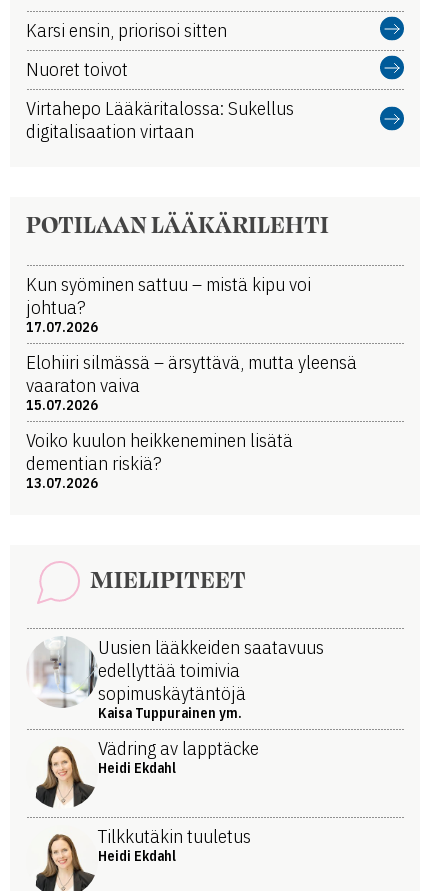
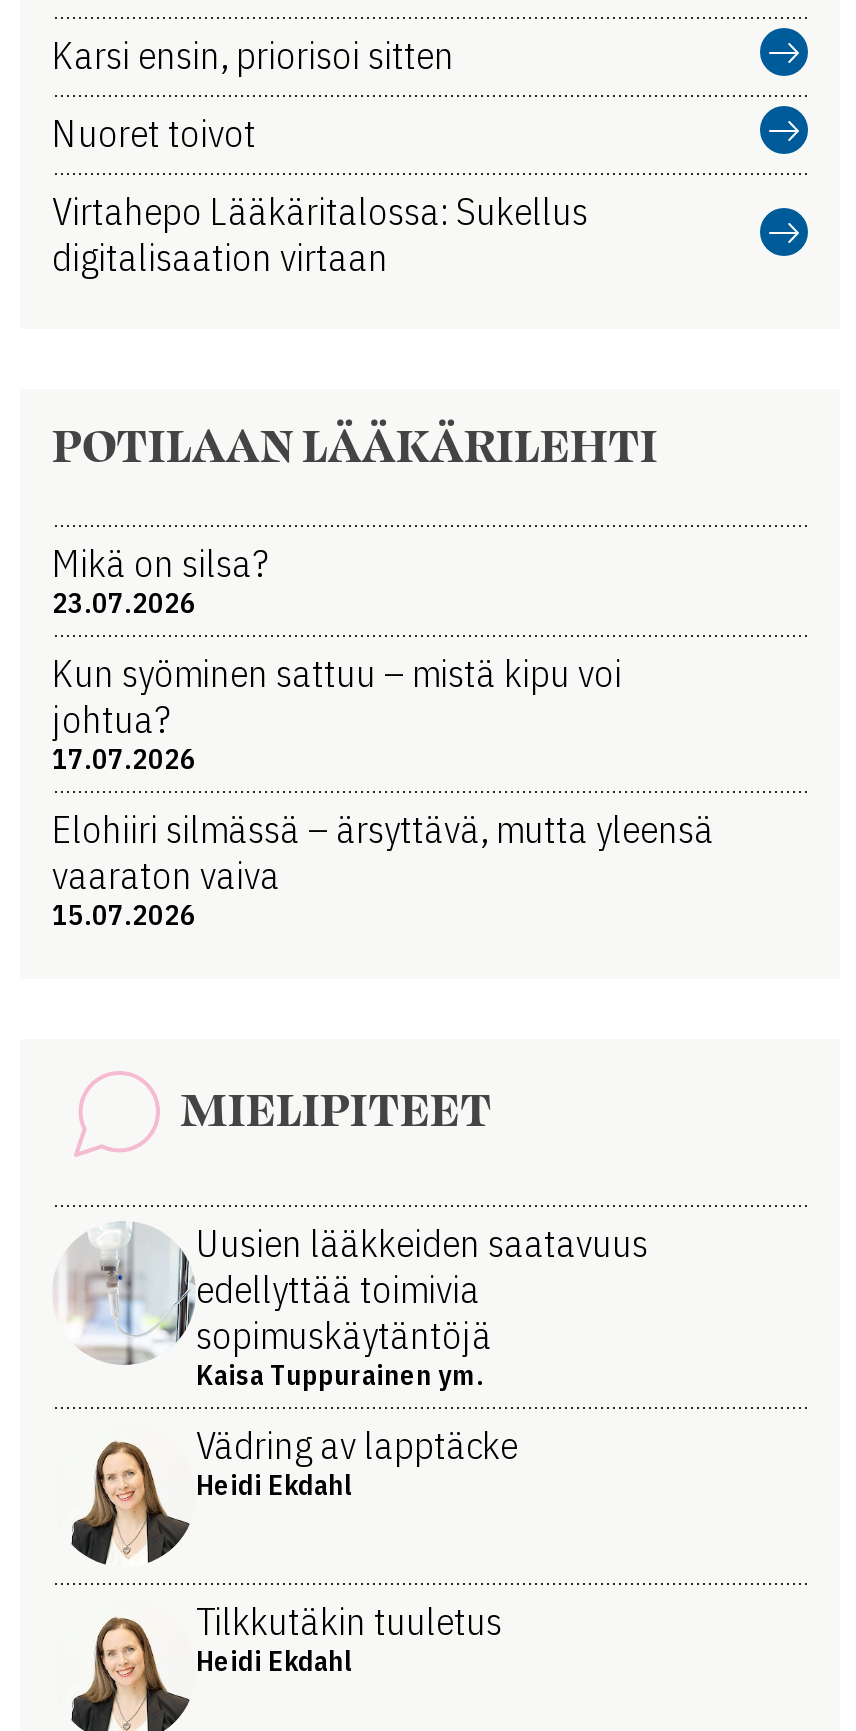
+ Mikä on silsa?
+ 23.07.2026

moved down: Kun syöminen sattuu – mistä kipu voi | johtua? | 17.07.2026 | Elohiiri silmässä – ärsyttävä, mutta yleensä | vaaraton vaiva | 15.07.2026

- Voiko kuulon heikkeneminen lisätä
- dementian riskiä?
- 13.07.2026
